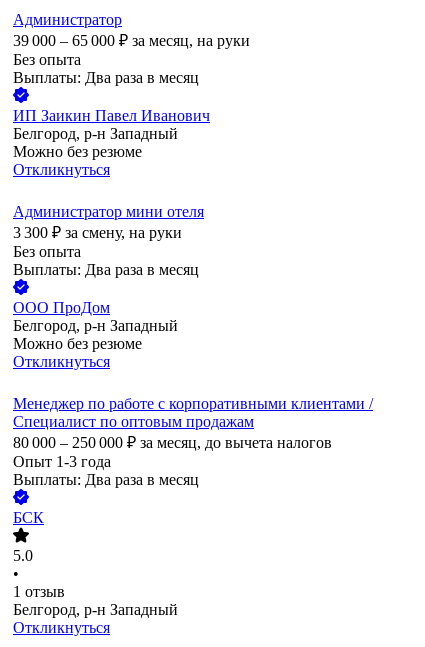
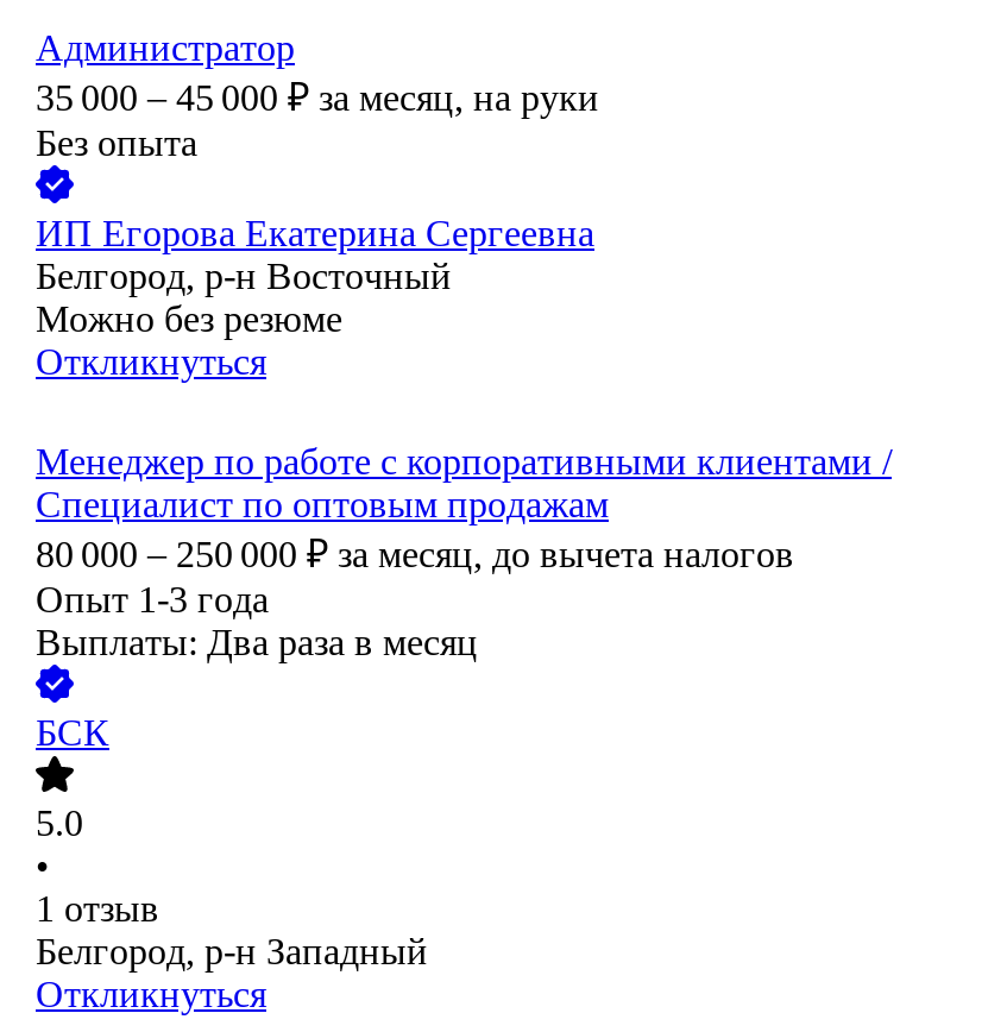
- 39 000 – 65 000 ₽ за месяц, на руки
+ 35 000 – 45 000 ₽ за месяц, на руки

- Выплаты: Два раза в месяц
- ИП Заикин Павел Иванович
- Белгород, р-н Западный
- Можно без резюме
- Откликнуться
- Администратор мини отеля
- 3 300 ₽ за смену, на руки
- Без опыта
- Выплаты: Два раза в месяц
- ООО ПроДом
- Белгород, р-н Западный
+ ИП Егорова Екатерина Сергеевна
+ Белгород, р-н Восточный
